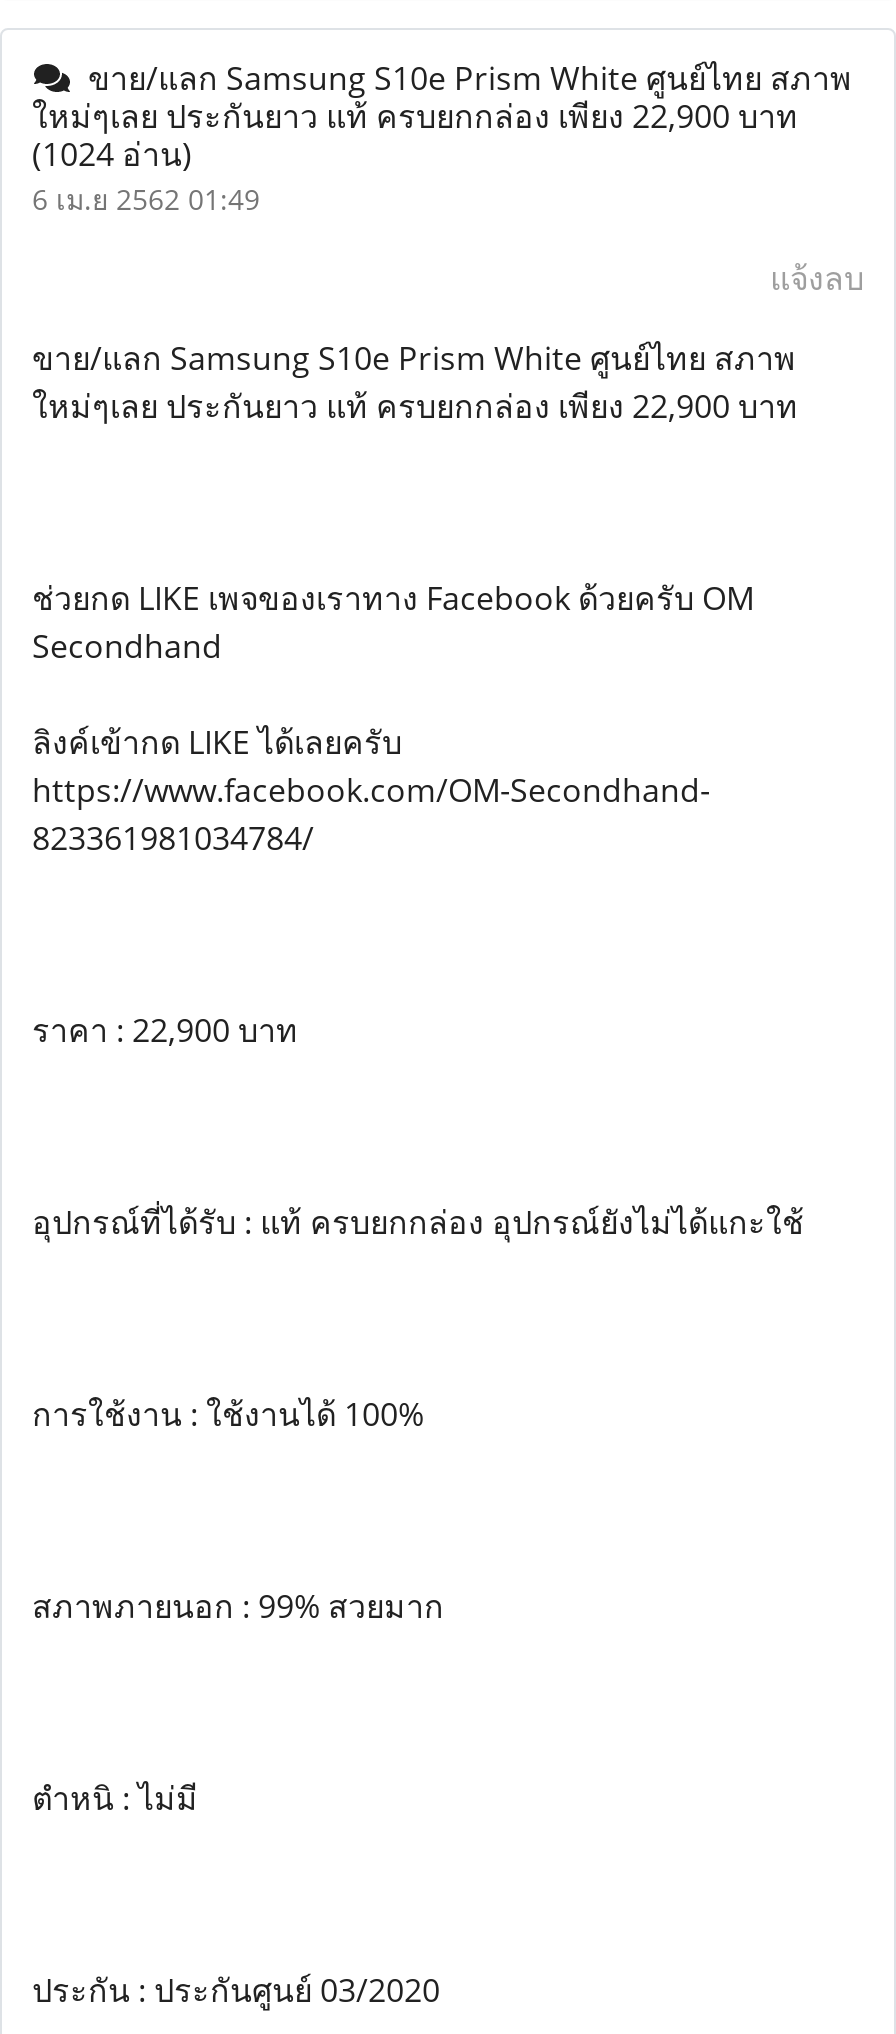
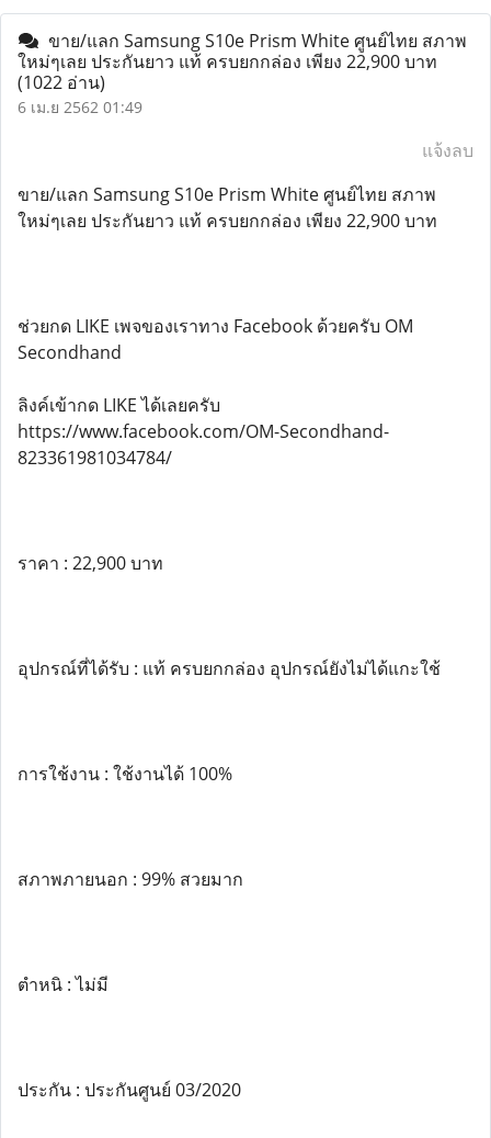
- (1024 อ่าน)
+ (1022 อ่าน)
